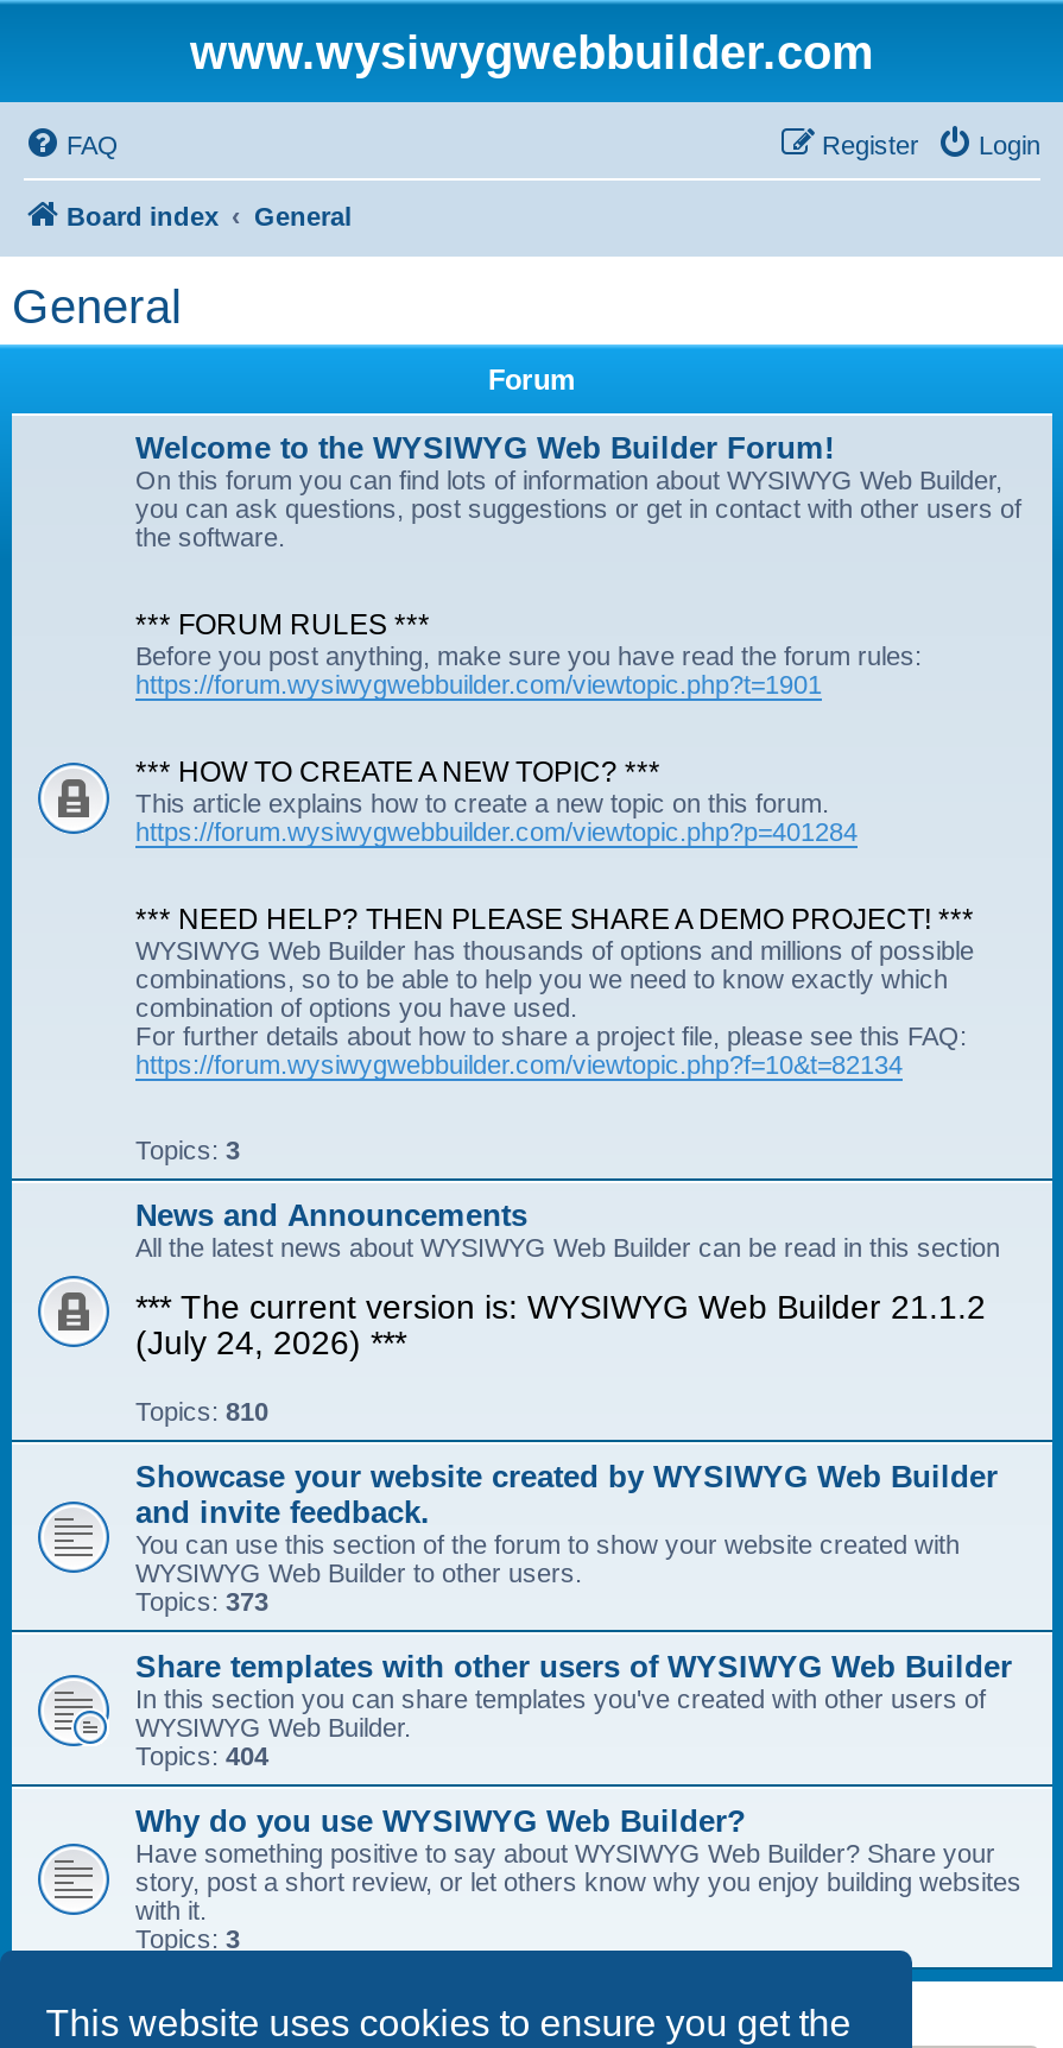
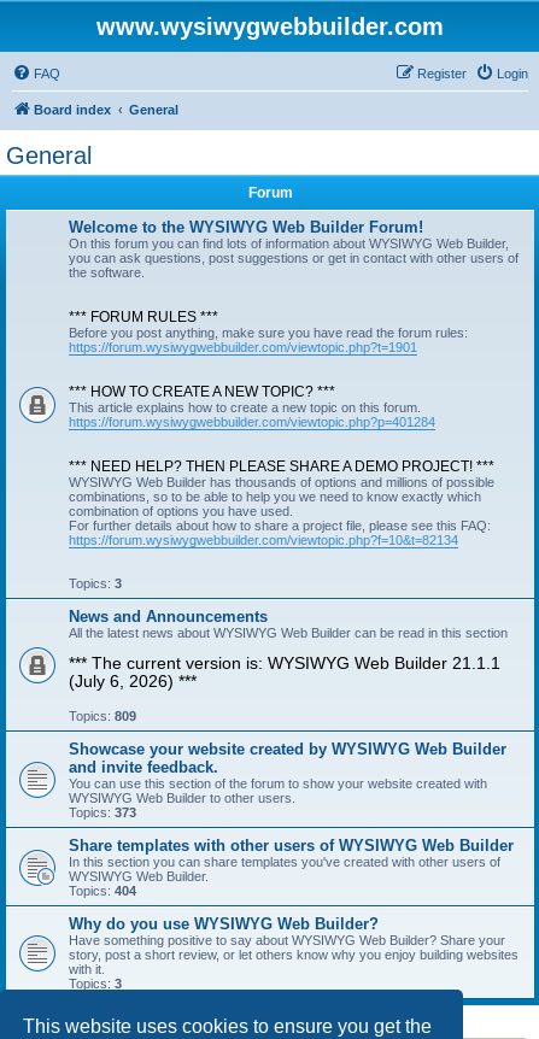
- *** The current version is: WYSIWYG Web Builder 21.1.2
+ *** The current version is: WYSIWYG Web Builder 21.1.1

- (July 24, 2026) ***
+ (July 6, 2026) ***

- Topics: 810
+ Topics: 809
